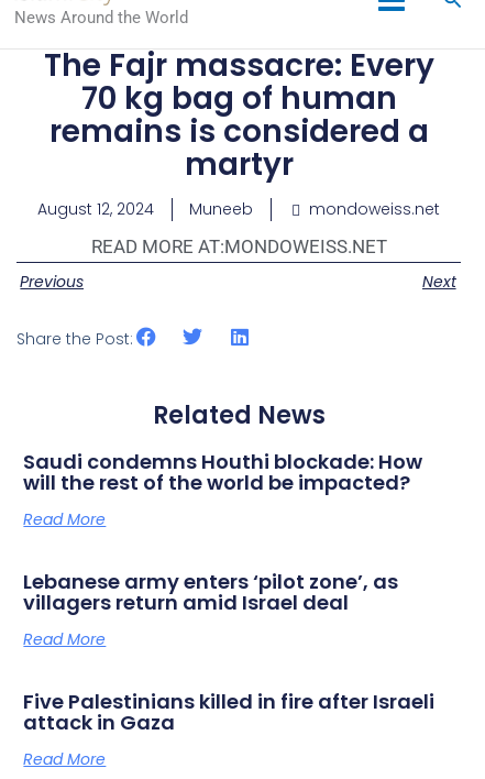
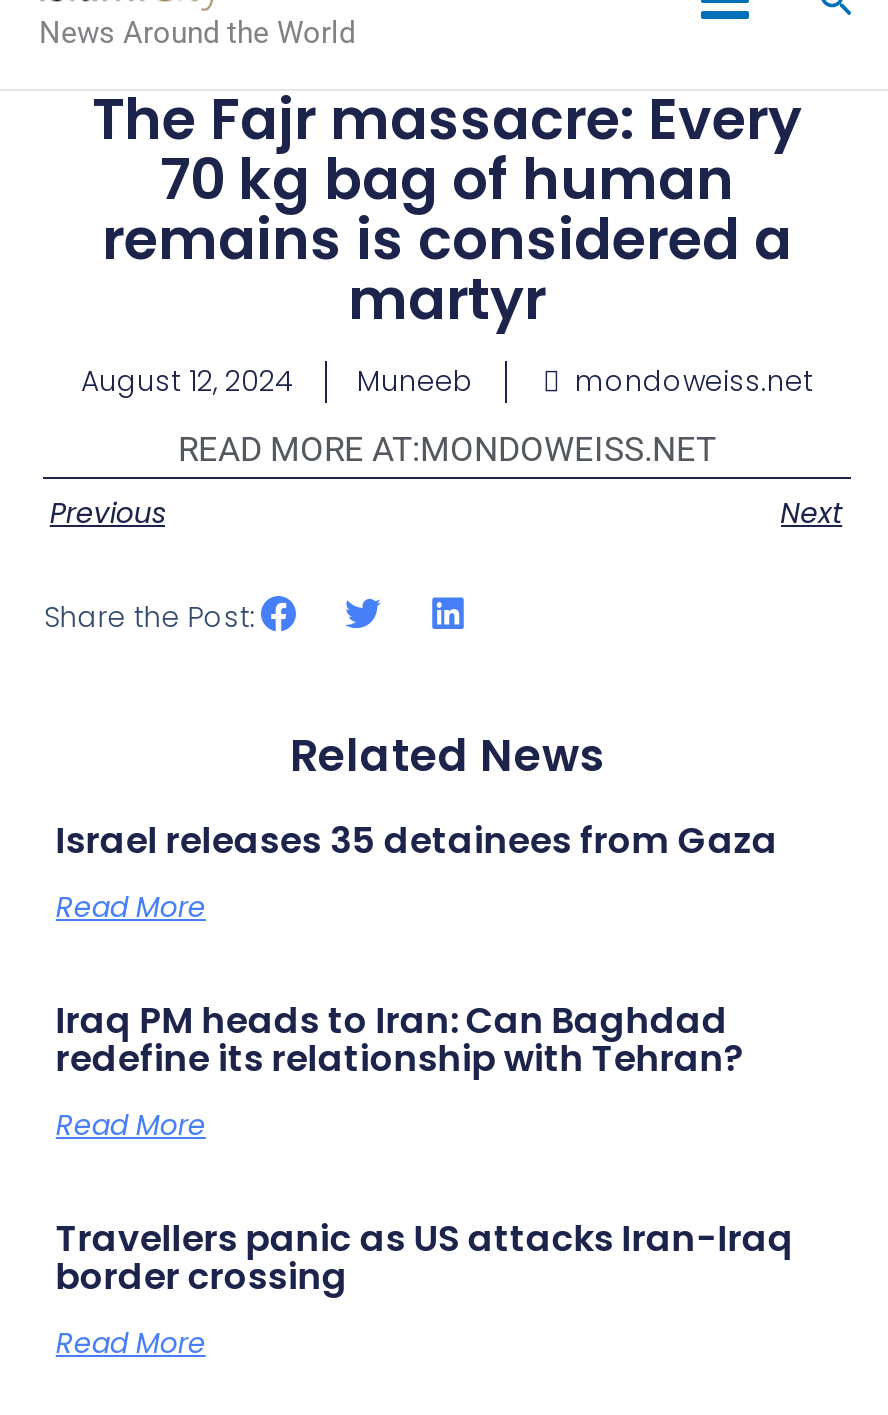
- Saudi condemns Houthi blockade: How
- will the rest of the world be impacted?
+ Israel releases 35 detainees from Gaza

- Lebanese army enters ‘pilot zone’, as
- villagers return amid Israel deal
+ Iraq PM heads to Iran: Can Baghdad
+ redefine its relationship with Tehran?

- Five Palestinians killed in fire after Israeli
- attack in Gaza
+ Travellers panic as US attacks Iran-Iraq
+ border crossing
